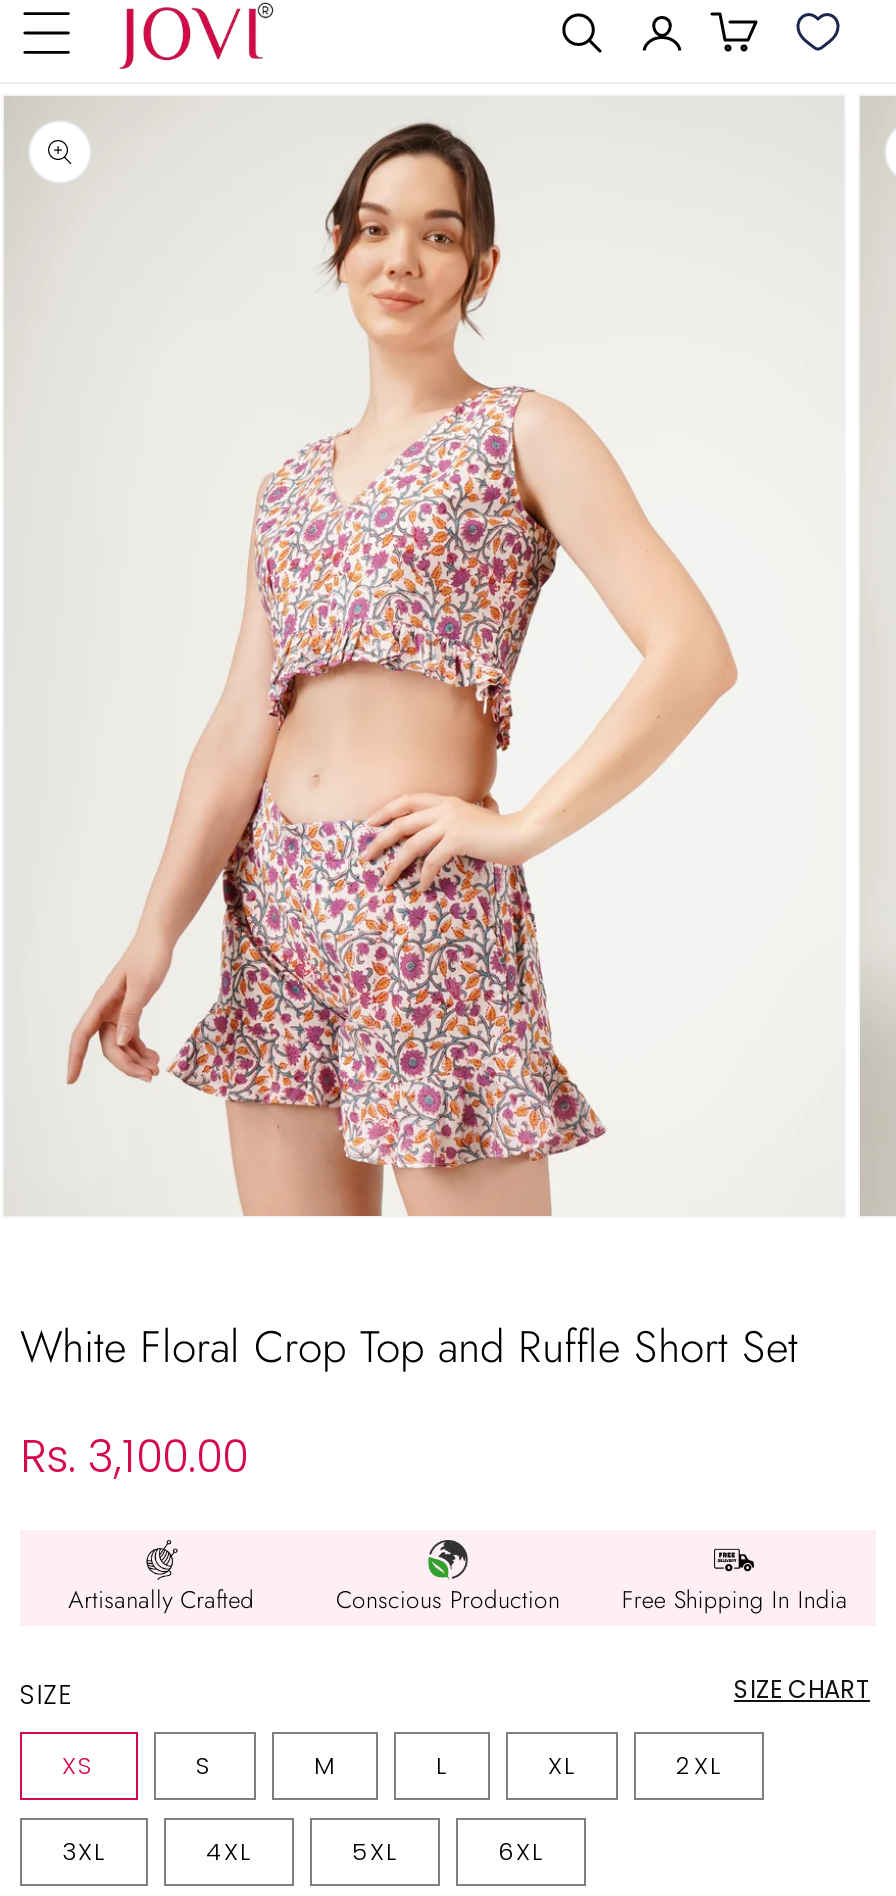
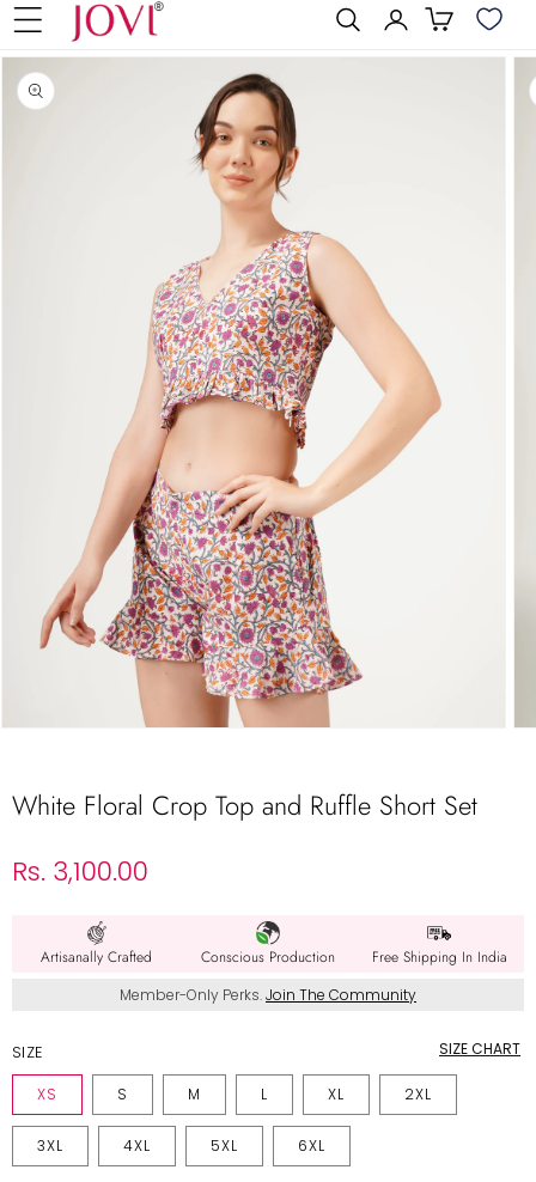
+ Member-Only Perks. Join The Community
